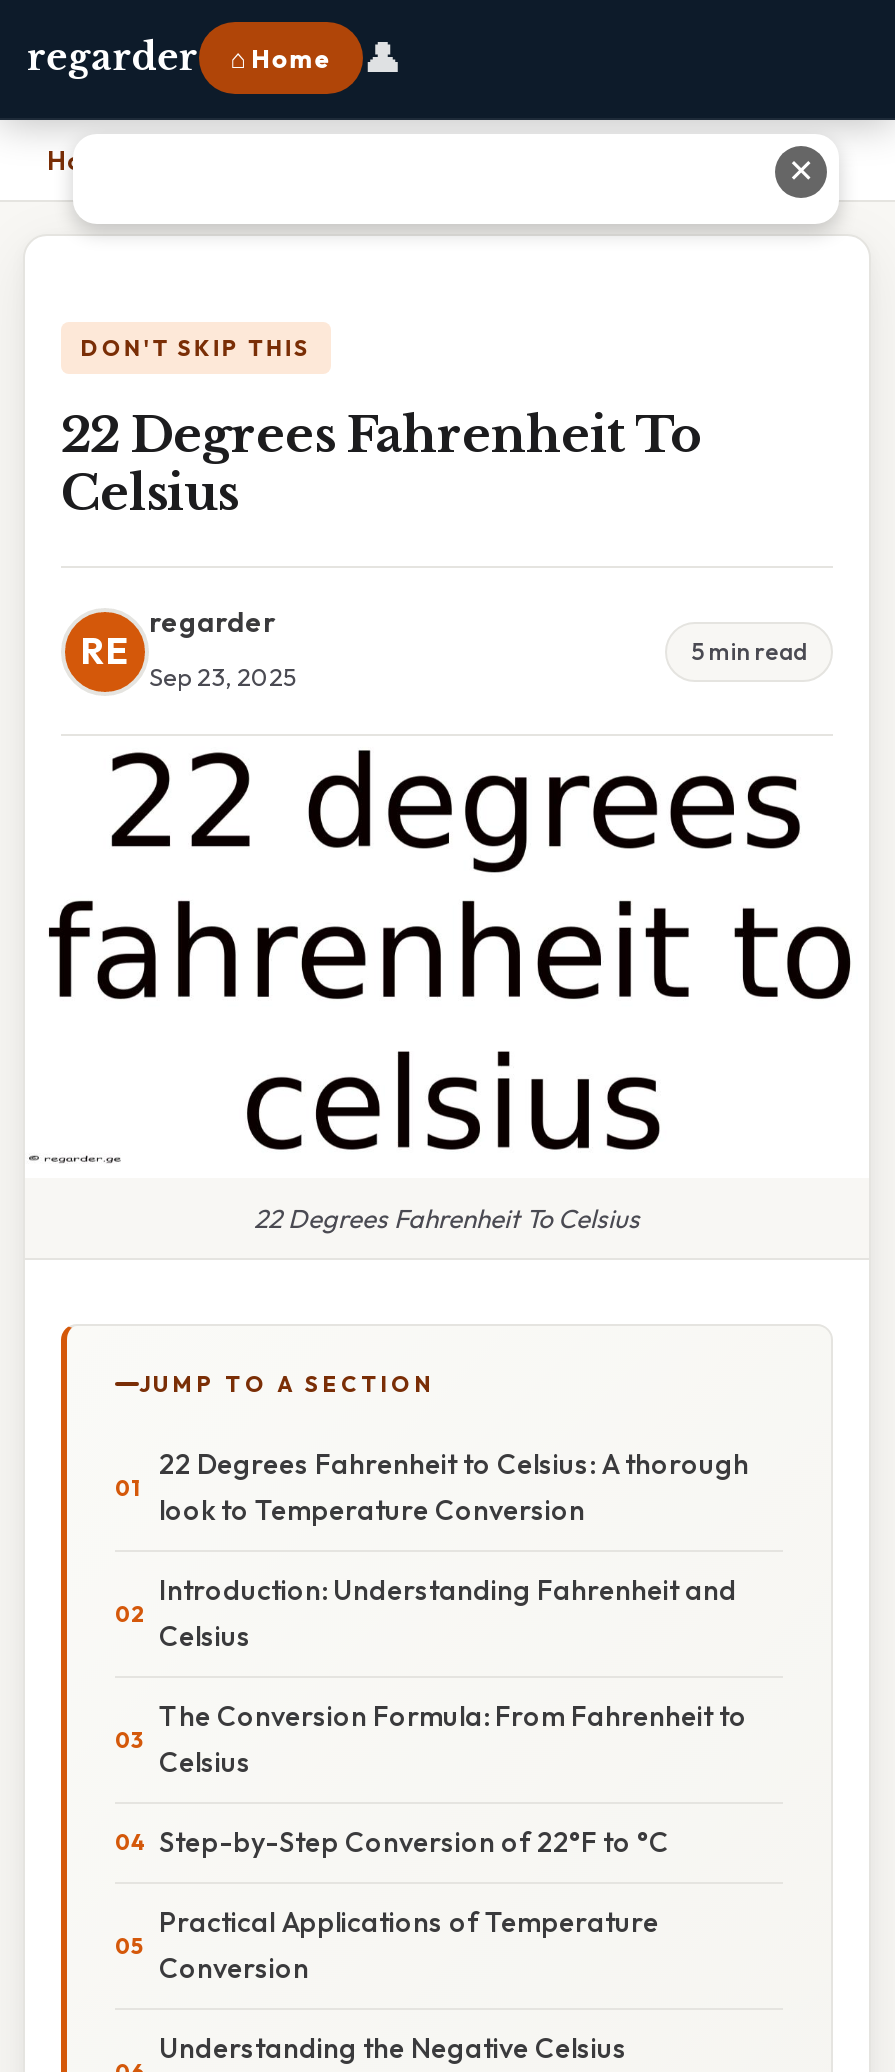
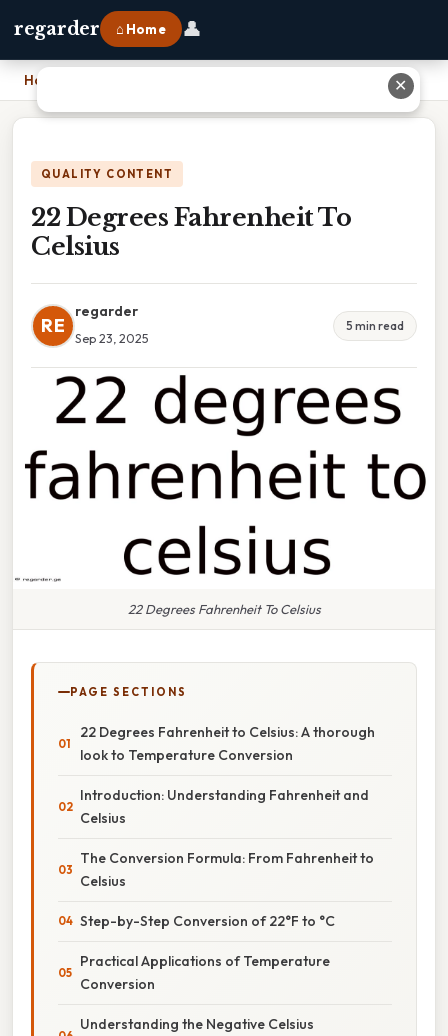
- DON'T SKIP THIS
+ QUALITY CONTENT

- JUMP TO A SECTION
+ PAGE SECTIONS
